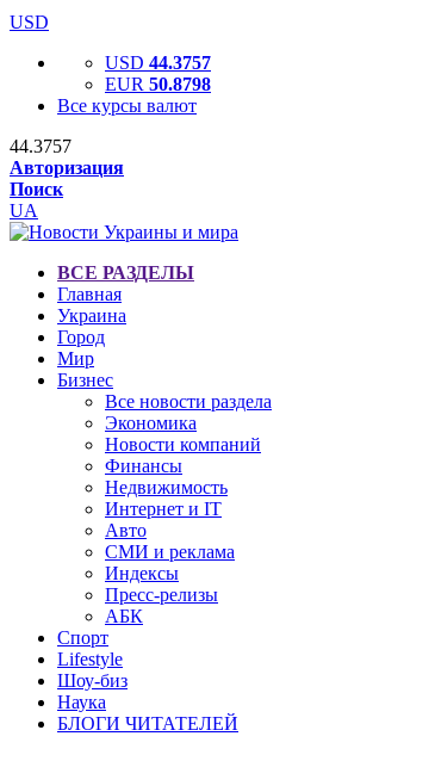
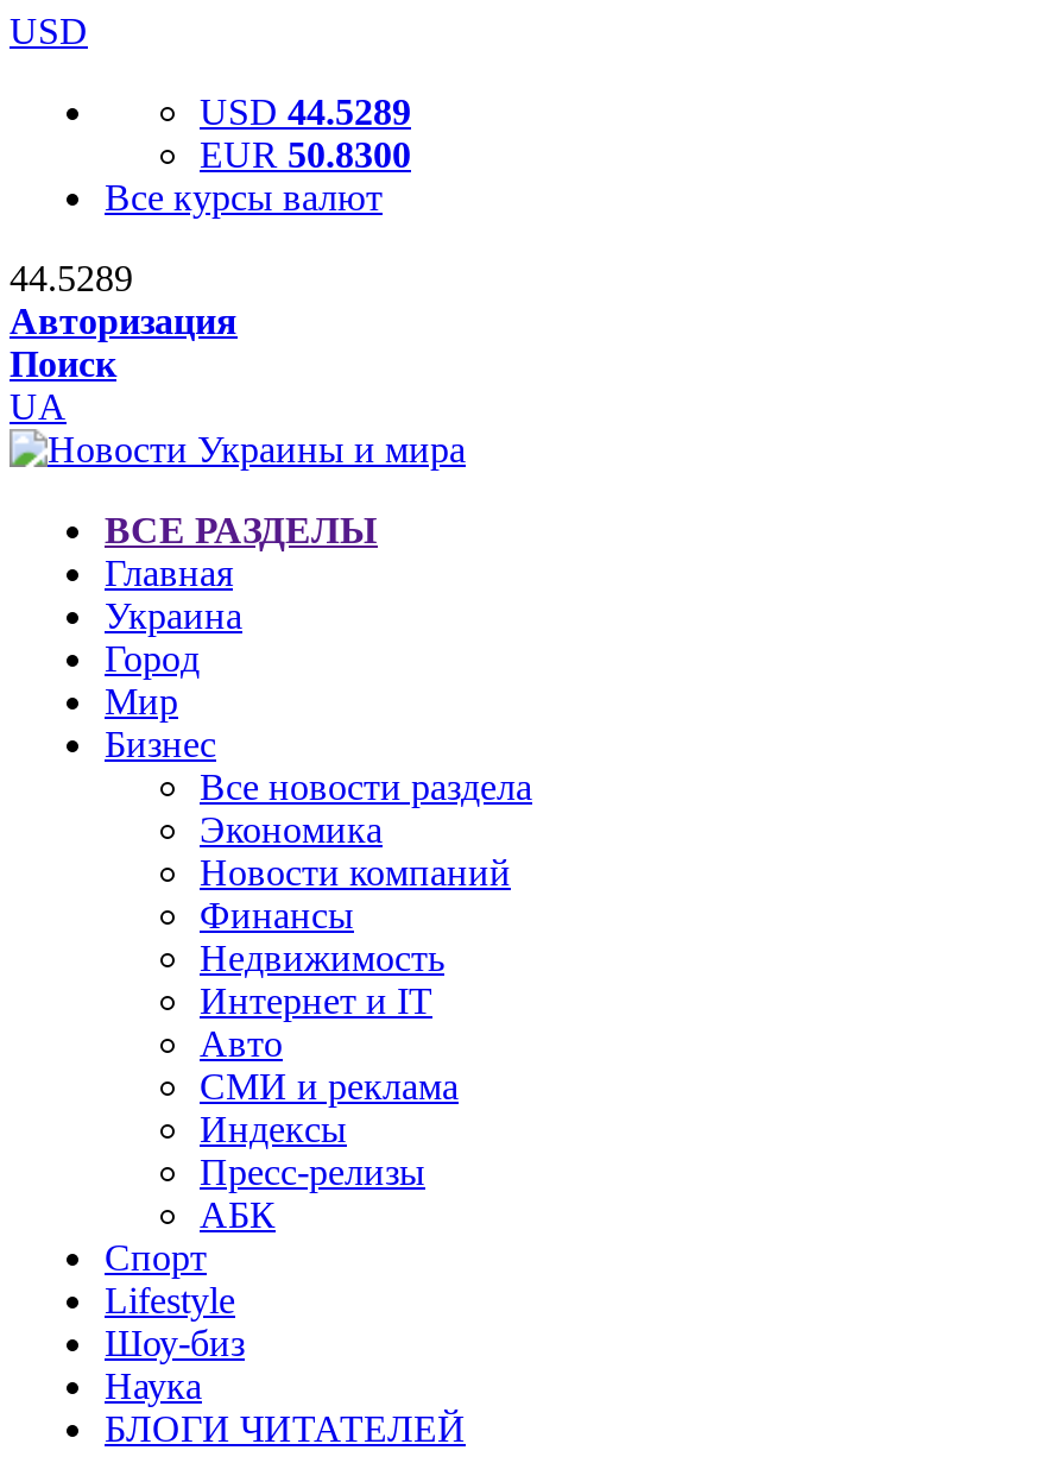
- USD 44.3757
+ USD 44.5289

- EUR 50.8798
+ EUR 50.8300

- 44.3757
+ 44.5289
